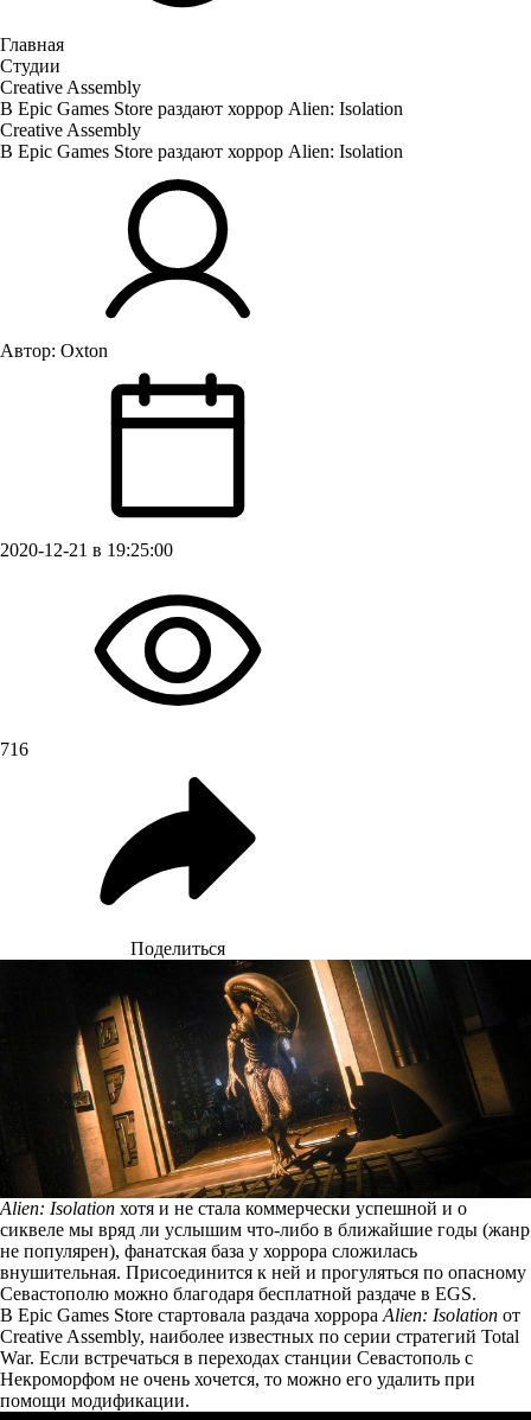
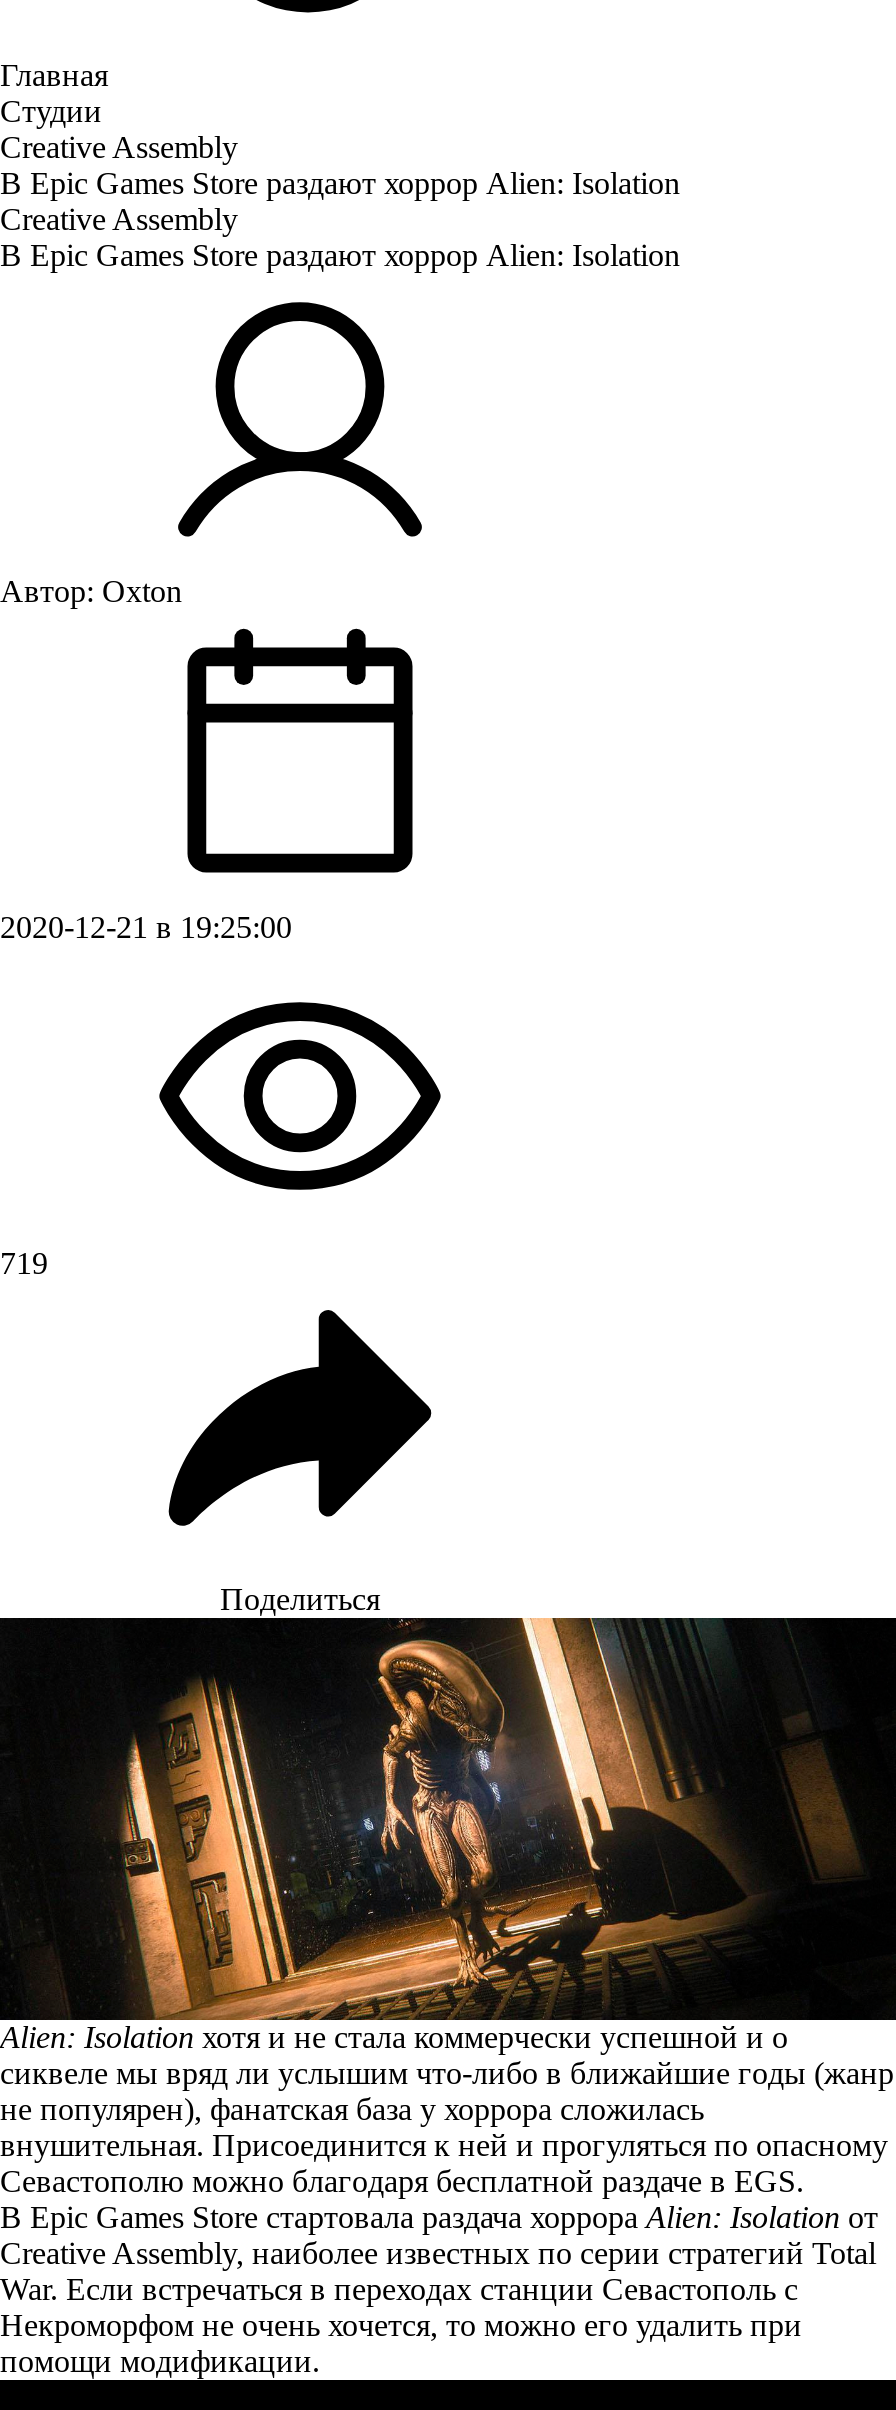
- 716
+ 719
